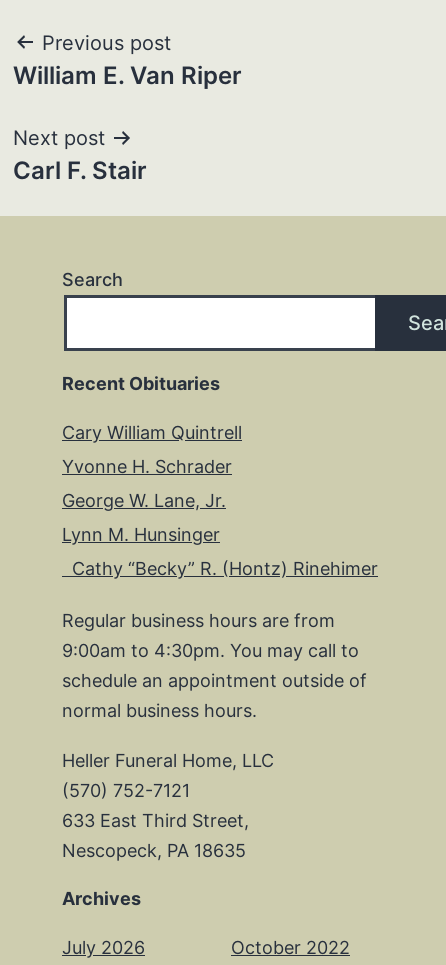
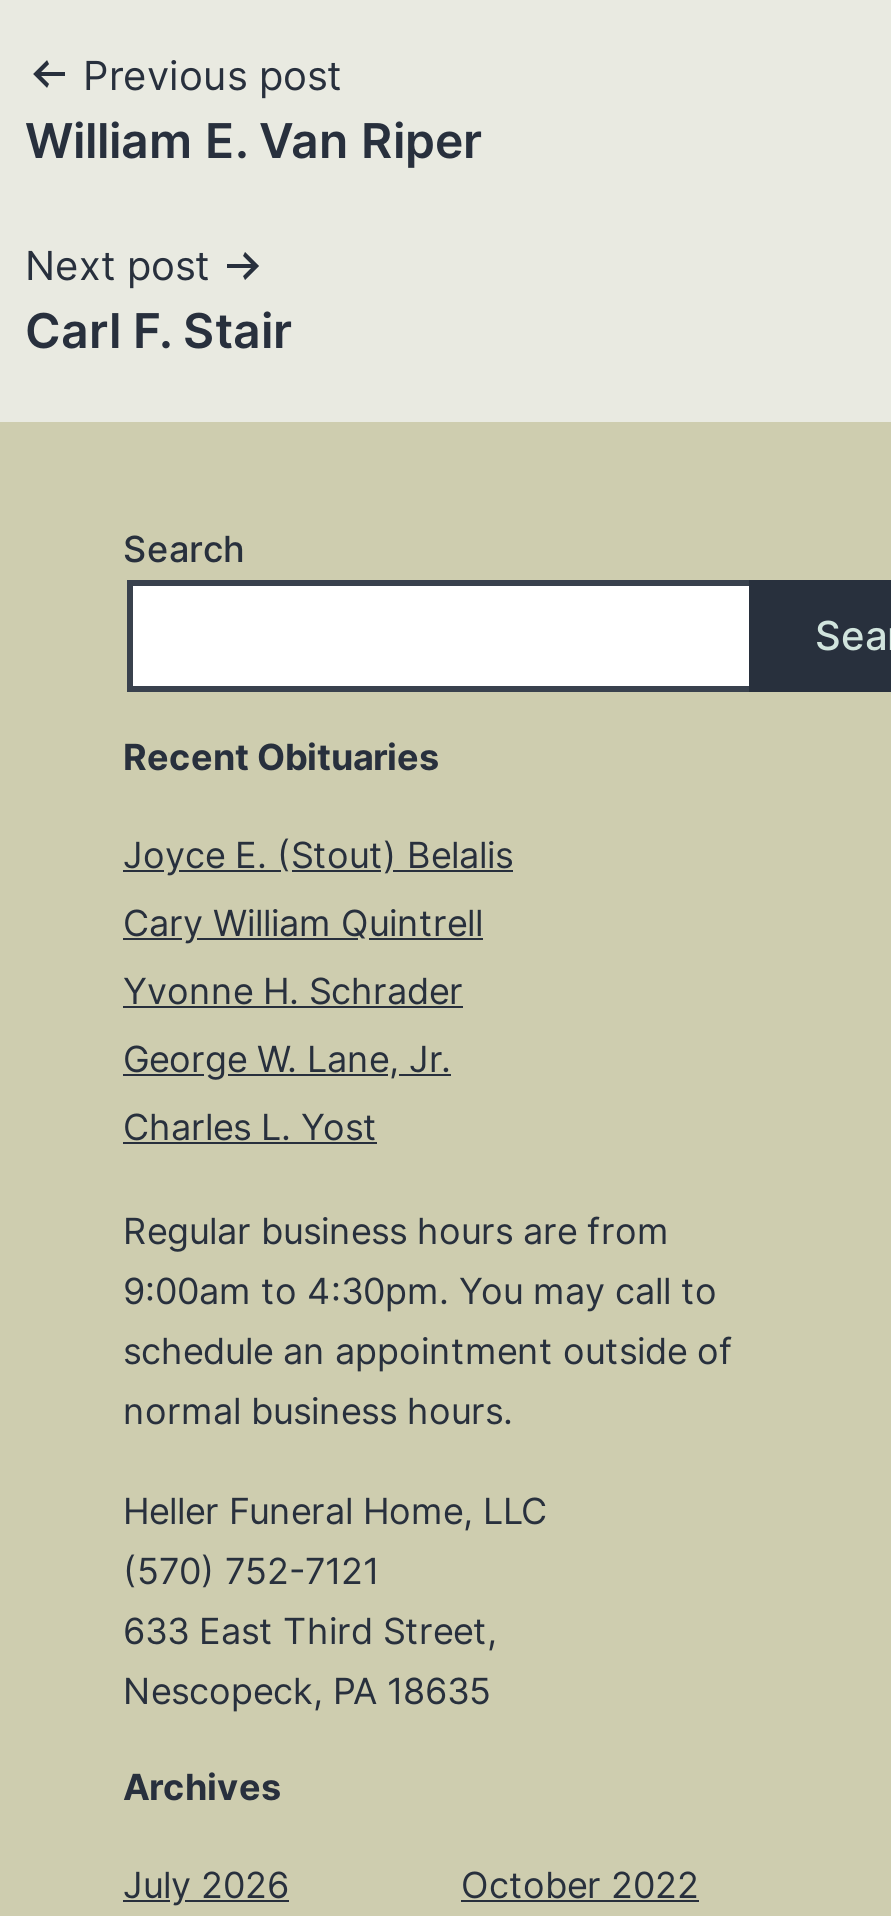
+ Joyce E. (Stout) Belalis

moved down: Cary William Quintrell | Yvonne H. Schrader | George W. Lane, Jr.

- Lynn M. Hunsinger
- Cathy “Becky” R. (Hontz) Rinehimer
+ Charles L. Yost
